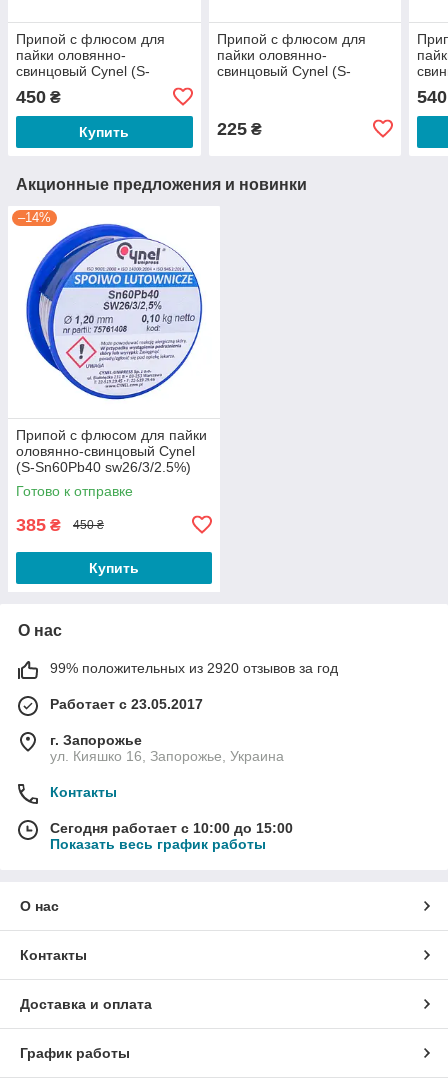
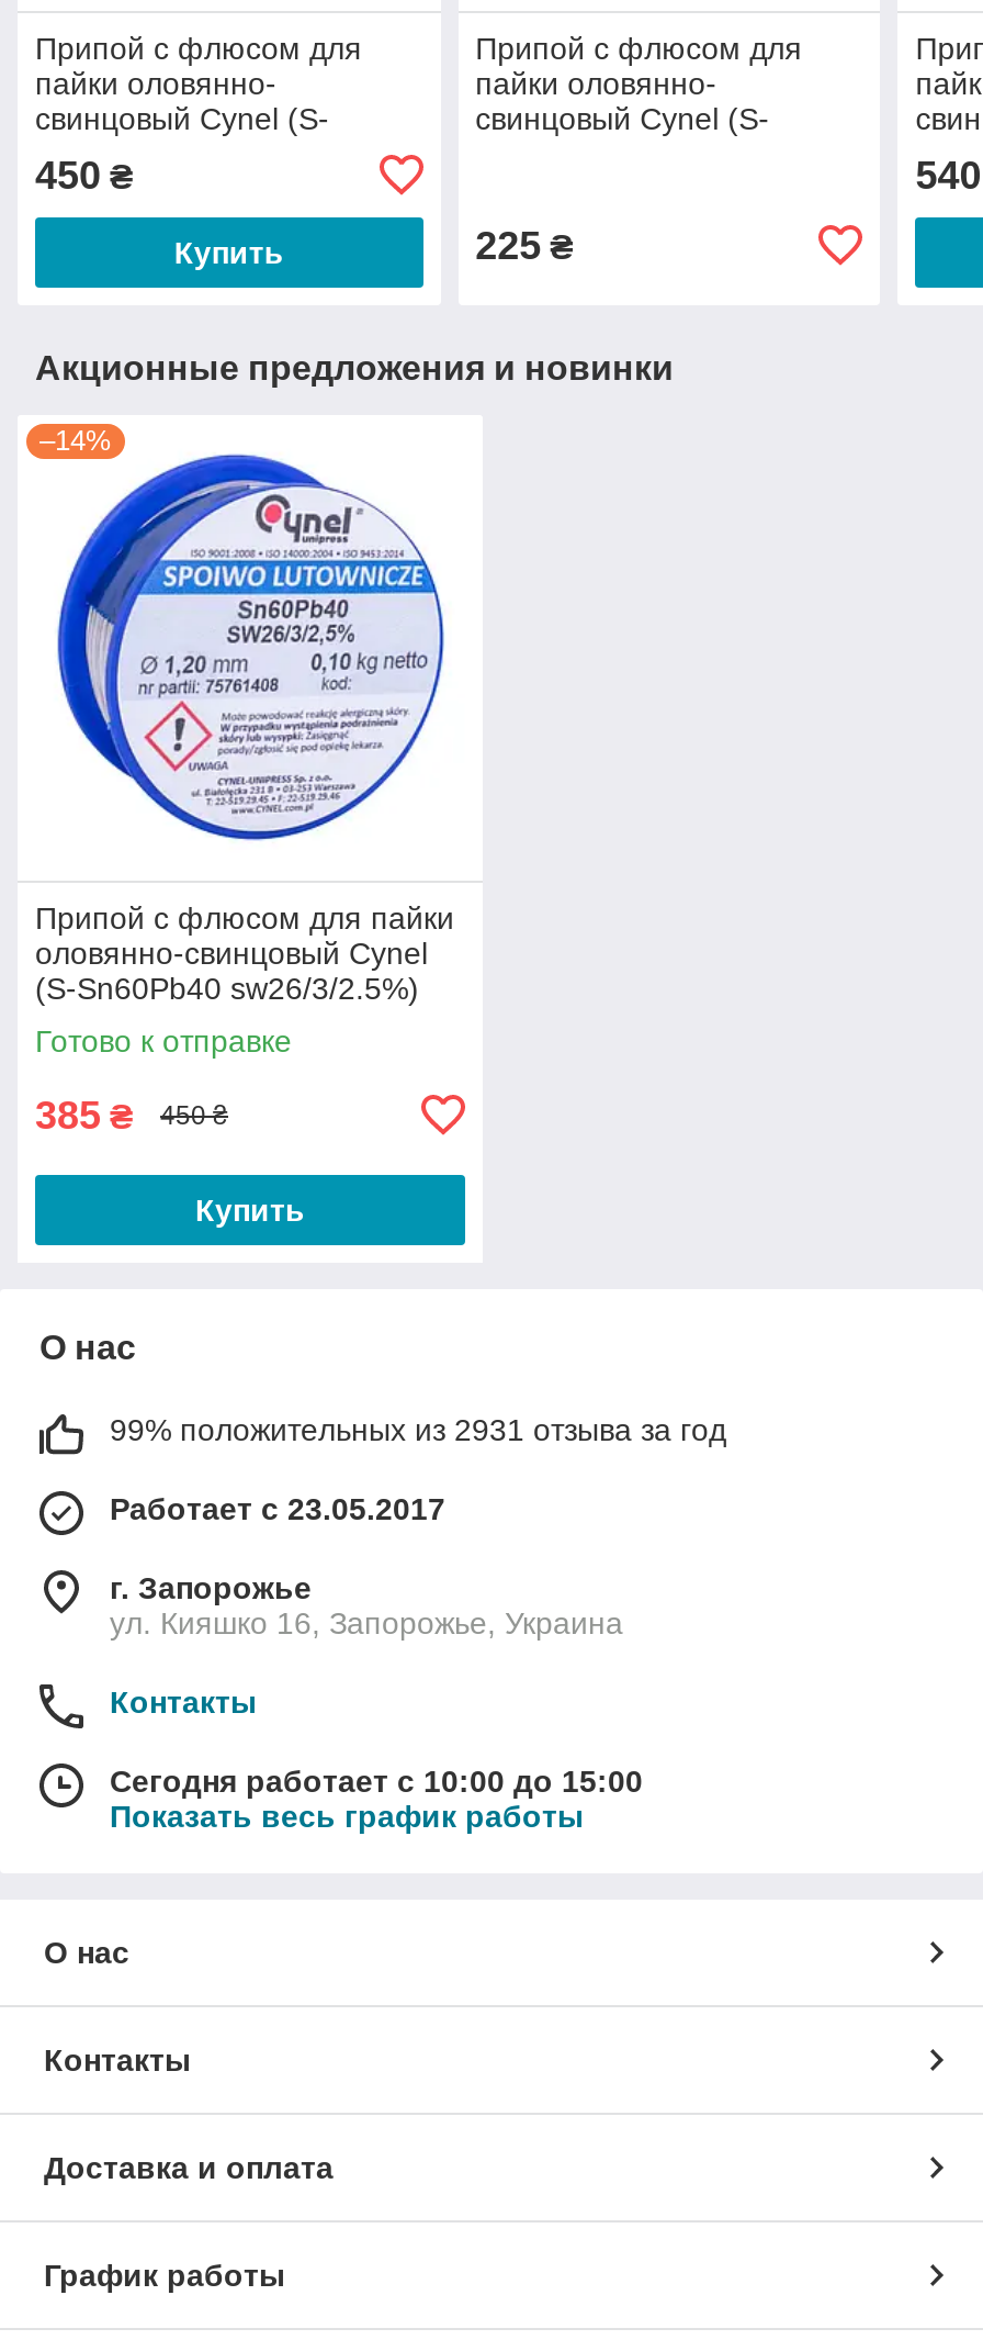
- 99% положительных из 2920 отзывов за год
+ 99% положительных из 2931 отзыва за год
